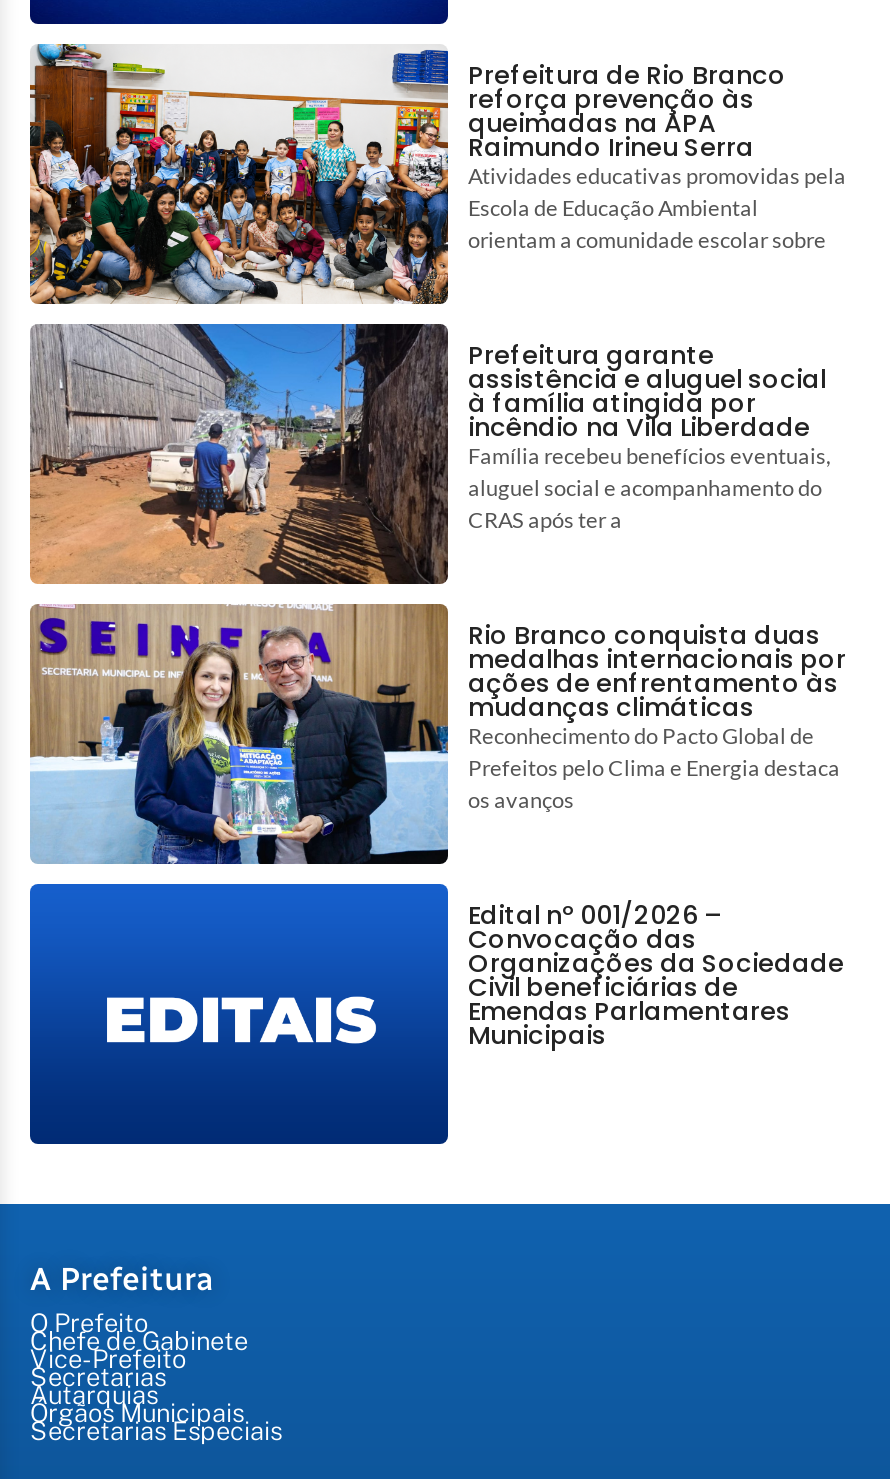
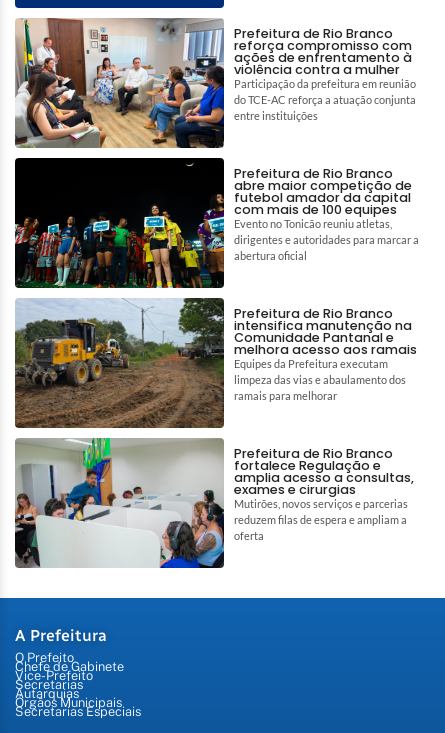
- [image]
- reforça prevenção às
- queimadas na APA
- Raimundo Irineu Serra
- Atividades educativas promovidas pela
- Escola de Educação Ambiental
- orientam a comunidade escolar sobre
+ [image]
+ reforça compromisso com
+ ações de enfrentamento à
+ violência contra a mulher
+ Participação da prefeitura em reunião
+ do TCE-AC reforça a atuação conjunta
+ entre instituições

- [image]
- Prefeitura garante
- assistência e aluguel social
- à família atingida por
- incêndio na Vila Liberdade
- Família recebeu benefícios eventuais,
- aluguel social e acompanhamento do
- CRAS após ter a
+ [image]
+ Prefeitura de Rio Branco
+ abre maior competição de
+ futebol amador da capital
+ com mais de 100 equipes
+ Evento no Tonicão reuniu atletas,
+ dirigentes e autoridades para marcar a
+ abertura oficial

- [image]
- Rio Branco conquista duas
- medalhas internacionais por
- ações de enfrentamento às
- mudanças climáticas
- Reconhecimento do Pacto Global de
- Prefeitos pelo Clima e Energia destaca
- os avanços
+ [image]
+ Prefeitura de Rio Branco
+ intensifica manutenção na
+ Comunidade Pantanal e
+ melhora acesso aos ramais
+ Equipes da Prefeitura executam
+ limpeza das vias e abaulamento dos
+ ramais para melhorar

- [image]
- Edital nº 001/2026 –
- Convocação das
- Organizações da Sociedade
- Civil beneficiárias de
- Emendas Parlamentares
- Municipais
+ [image]
+ Prefeitura de Rio Branco
+ fortalece Regulação e
+ amplia acesso a consultas,
+ exames e cirurgias
+ Mutirões, novos serviços e parcerias
+ reduzem filas de espera e ampliam a
+ oferta
